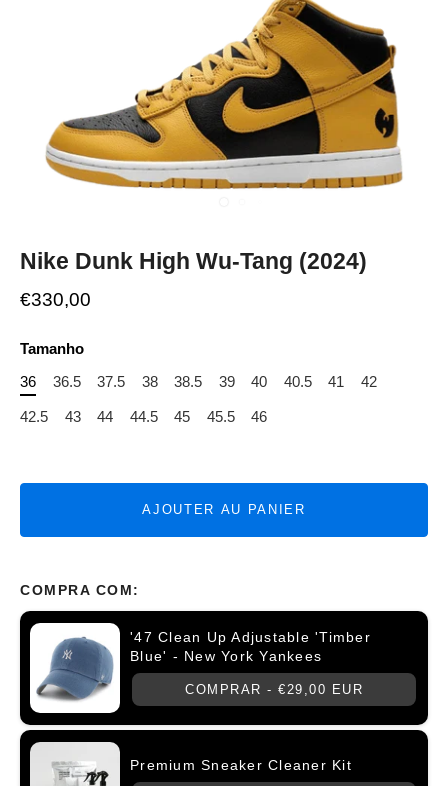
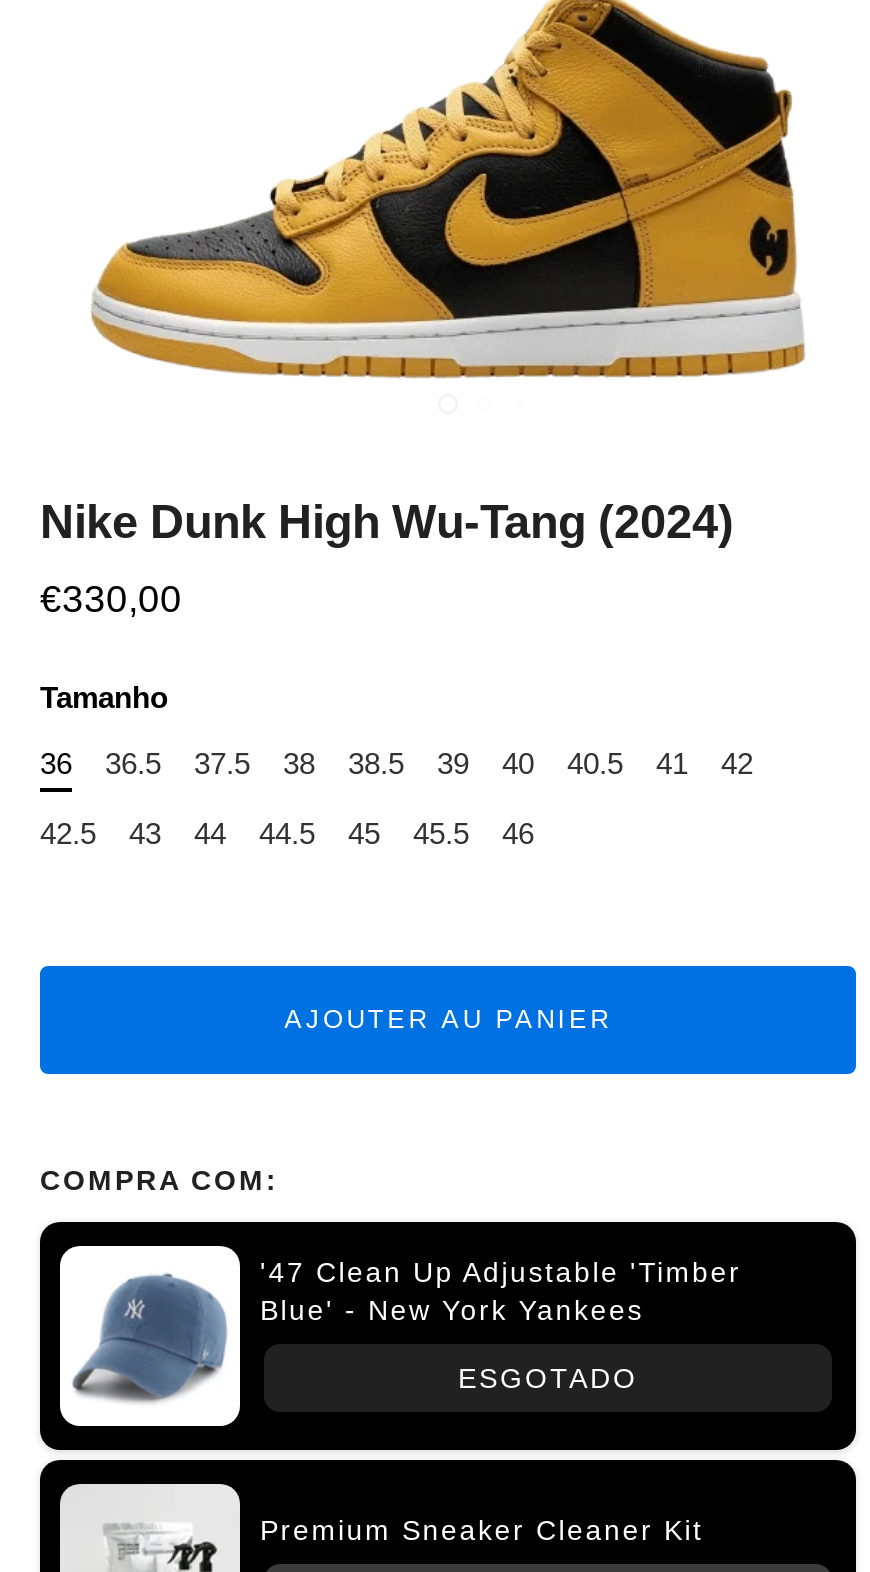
- COMPRAR - €29,00 EUR
+ ESGOTADO
